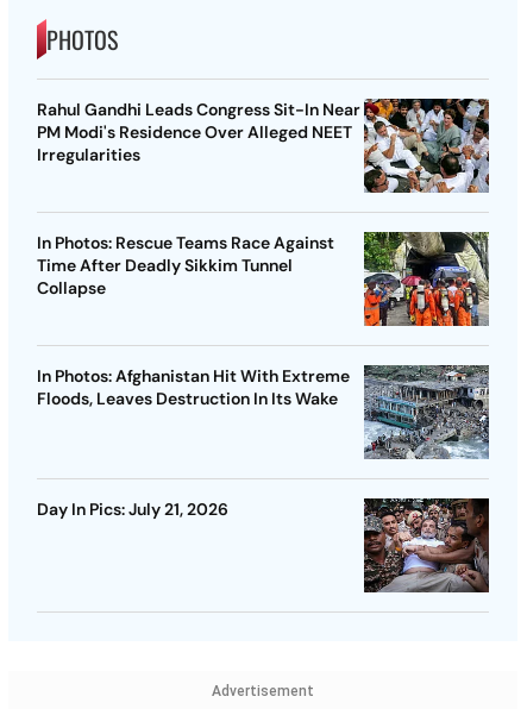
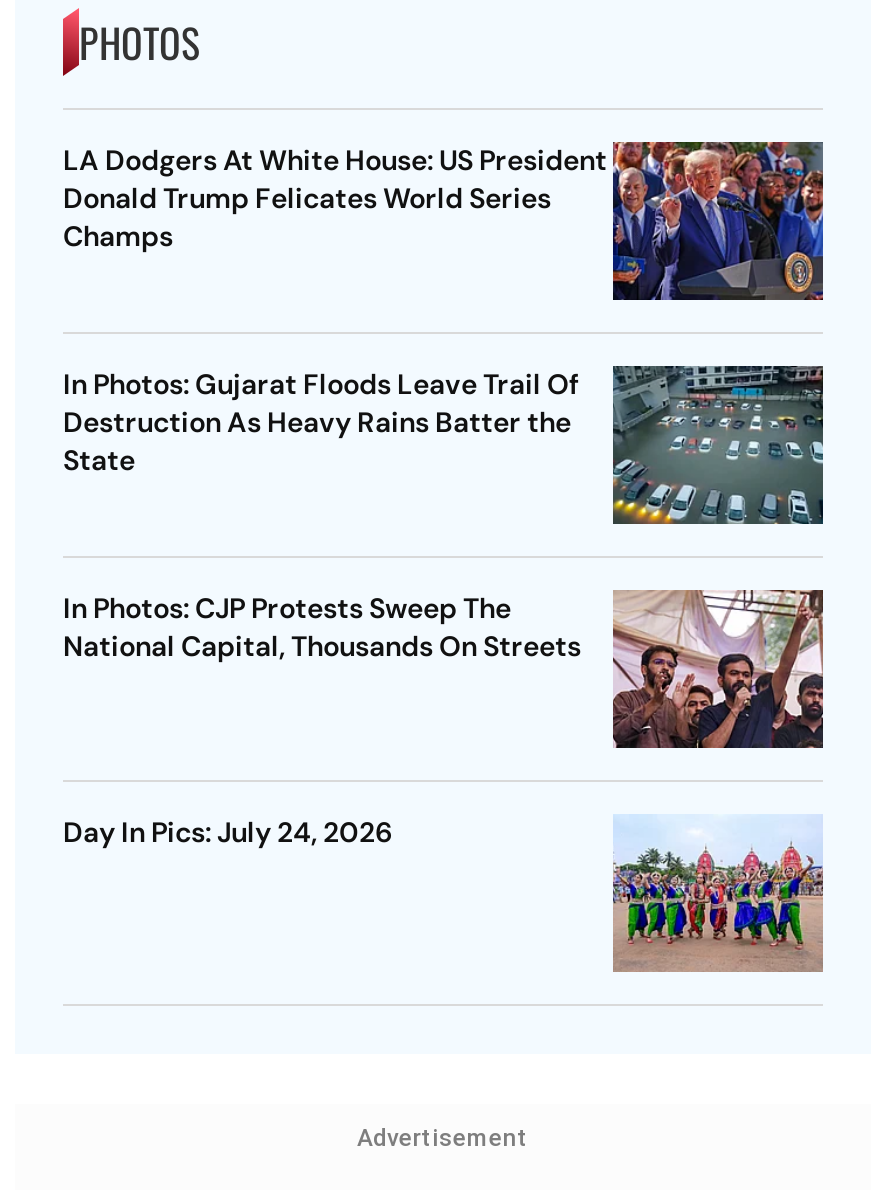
- [image]
- Rahul Gandhi Leads Congress Sit-In Near
- PM Modi's Residence Over Alleged NEET
- Irregularities
+ [image]
+ LA Dodgers At White House: US President
+ Donald Trump Felicates World Series
+ Champs

- [image]
- In Photos: Rescue Teams Race Against
- Time After Deadly Sikkim Tunnel
- Collapse
+ [image]
+ In Photos: Gujarat Floods Leave Trail Of
+ Destruction As Heavy Rains Batter the
+ State

- [image]
- In Photos: Afghanistan Hit With Extreme
- Floods, Leaves Destruction In Its Wake
+ [image]
+ In Photos: CJP Protests Sweep The
+ National Capital, Thousands On Streets

- Day In Pics: July 21, 2026
+ Day In Pics: July 24, 2026

- [image]
+ [image]
